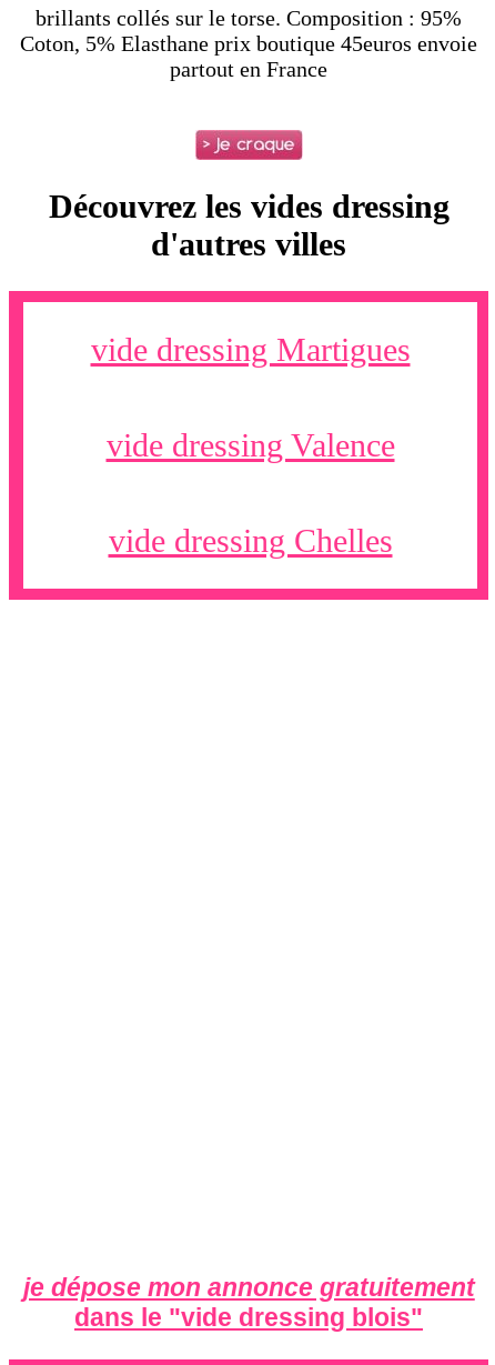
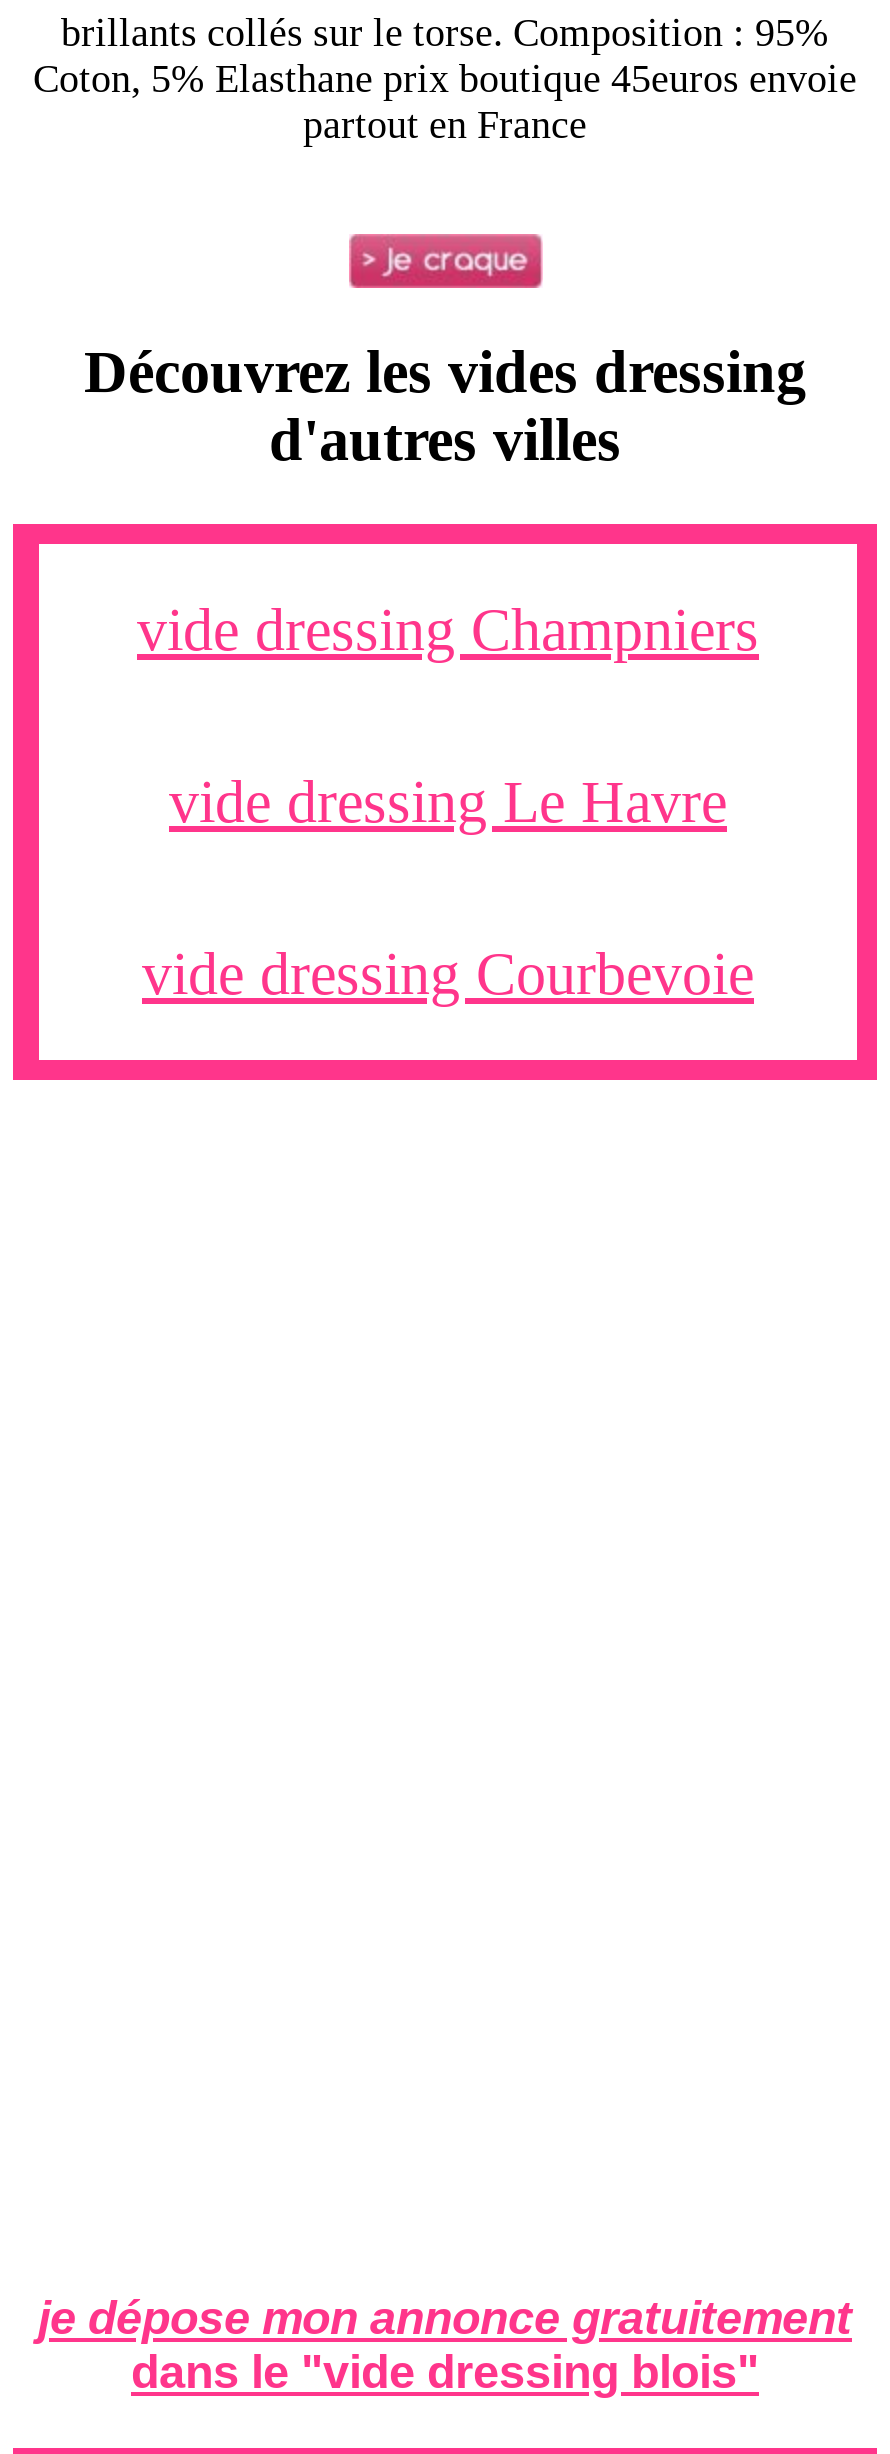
- vide dressing Martigues
+ vide dressing Champniers

- vide dressing Valence
+ vide dressing Le Havre

- vide dressing Chelles
+ vide dressing Courbevoie
